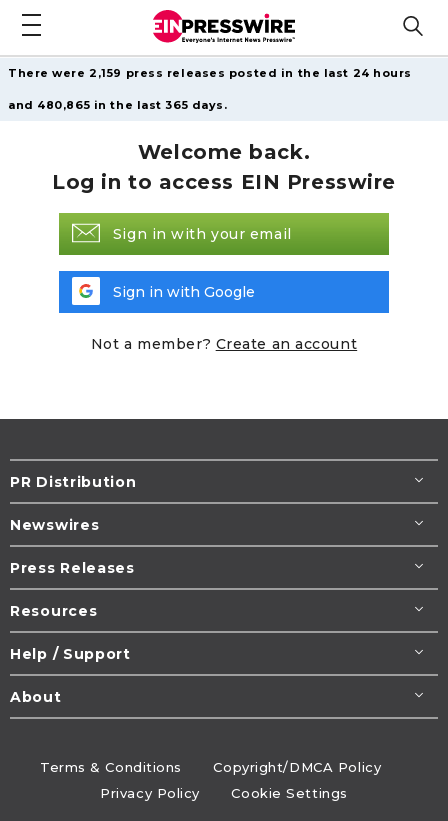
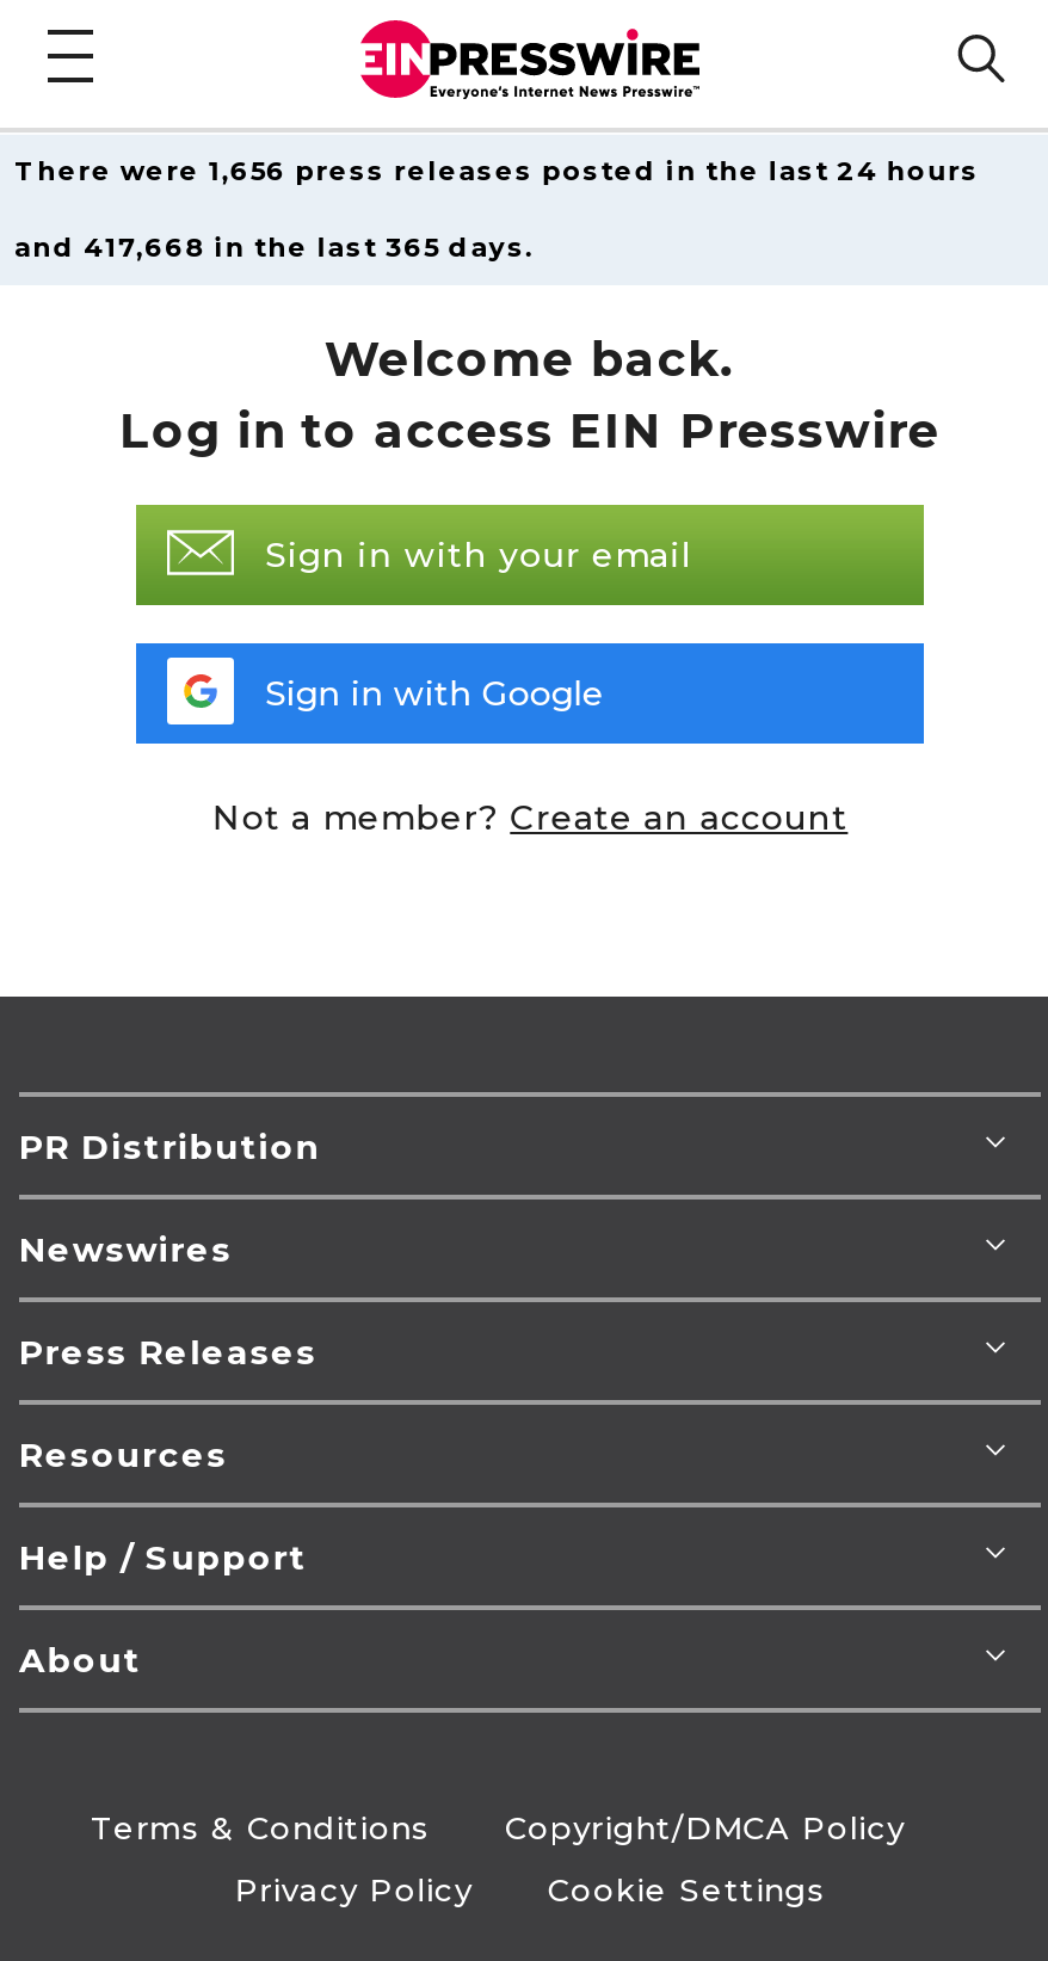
- There were 2,159 press releases posted in the last 24 hours
+ There were 1,656 press releases posted in the last 24 hours

- and 480,865 in the last 365 days.
+ and 417,668 in the last 365 days.
